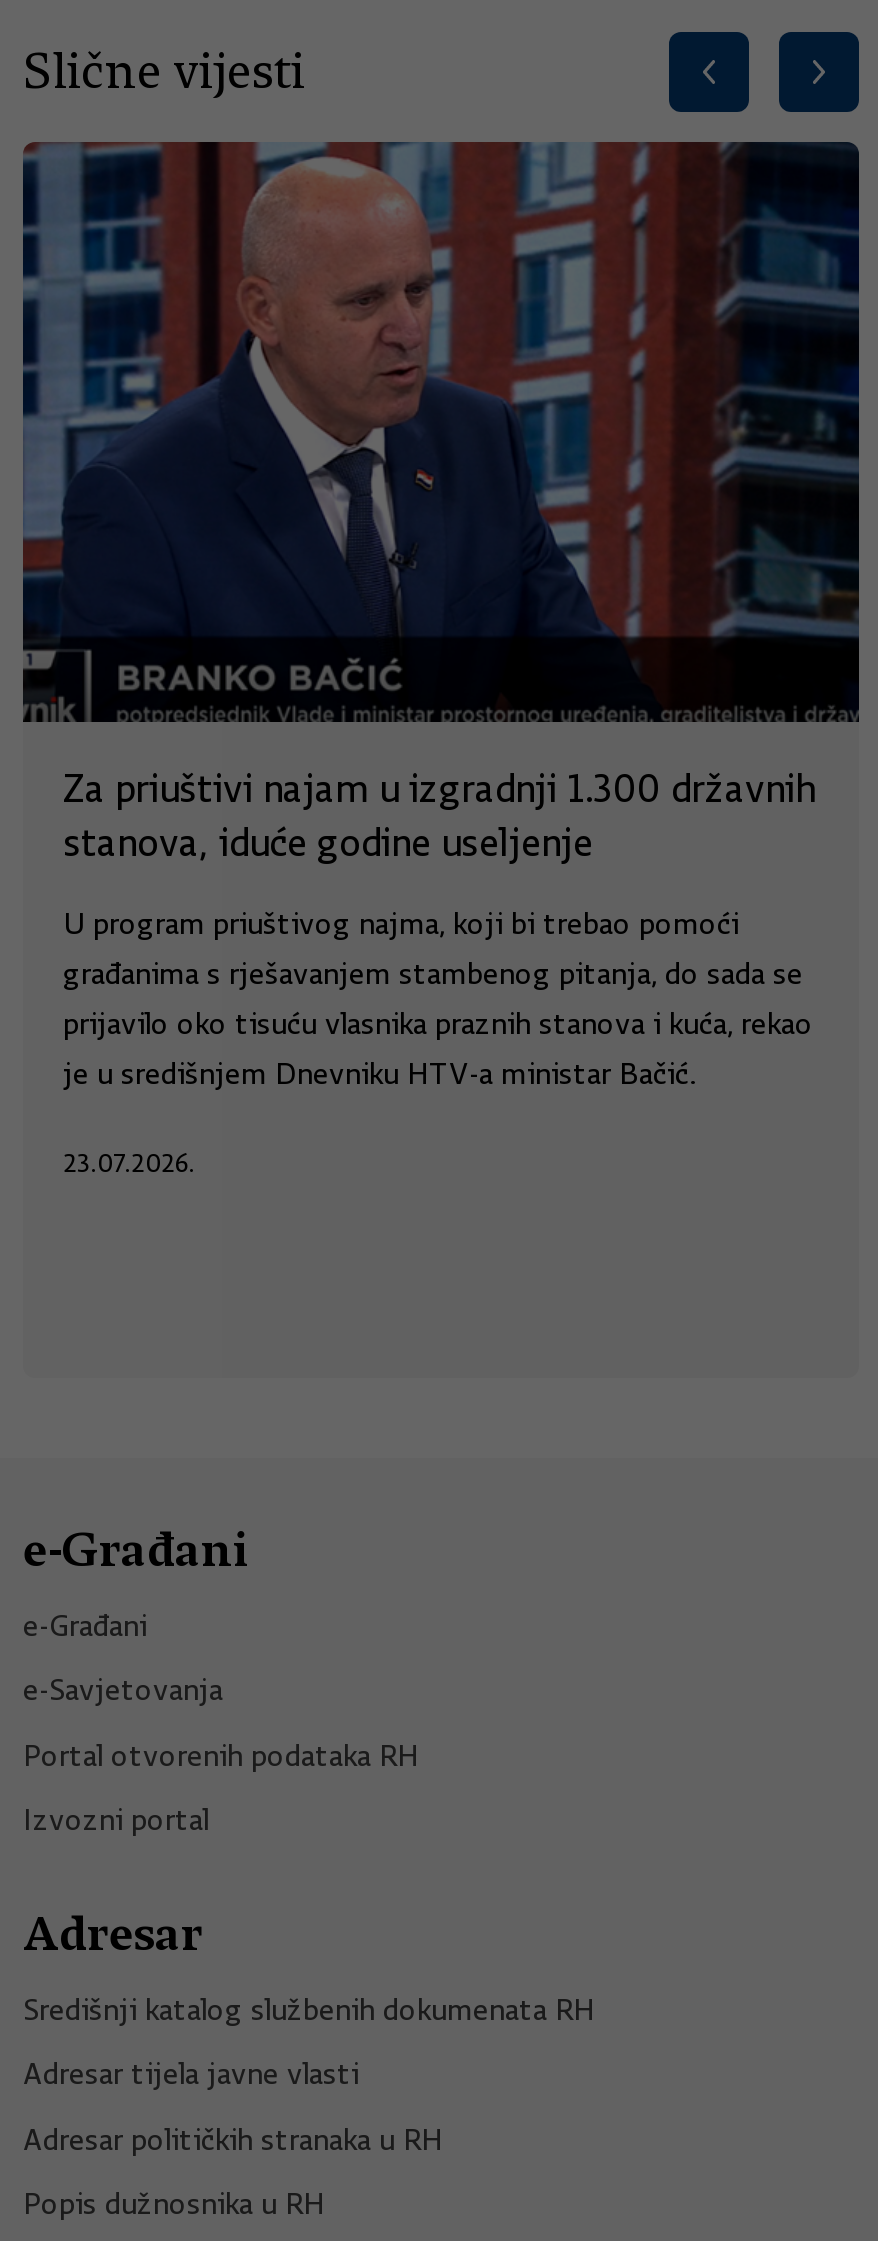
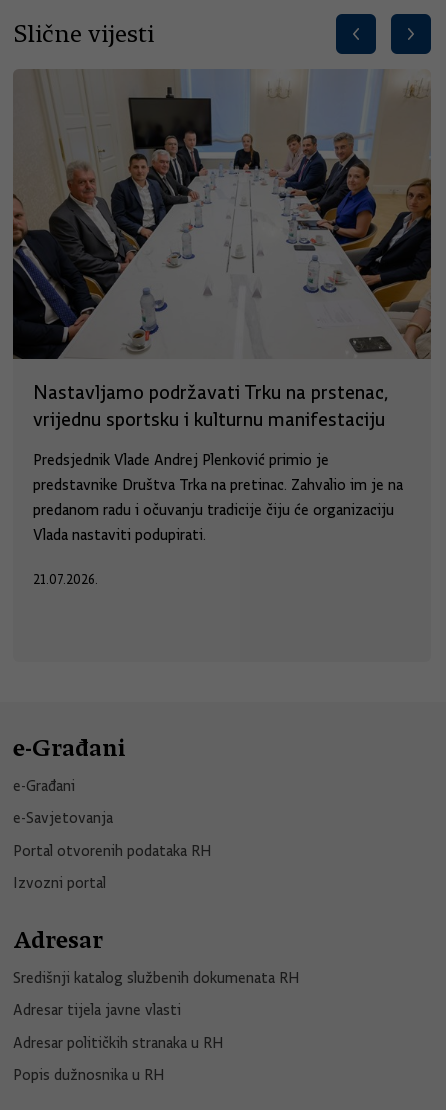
- [image]
- Za priuštivi najam u izgradnji 1.300 državnih
- stanova, iduće godine useljenje
+ [image]
+ Nastavljamo podržavati Trku na prstenac,
+ vrijednu sportsku i kulturnu manifestaciju

- U program priuštivog najma, koji bi trebao pomoći
- građanima s rješavanjem stambenog pitanja, do sada se
- prijavilo oko tisuću vlasnika praznih stanova i kuća, rekao
- je u središnjem Dnevniku HTV-a ministar Bačić.
+ Predsjednik Vlade Andrej Plenković primio je
+ predstavnike Društva Trka na pretinac. Zahvalio im je na
+ predanom radu i očuvanju tradicije čiju će organizaciju
+ Vlada nastaviti podupirati.

- 23.07.2026.
+ 21.07.2026.
